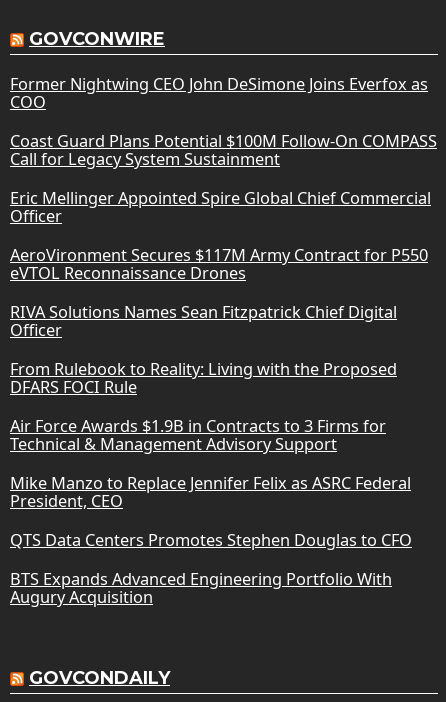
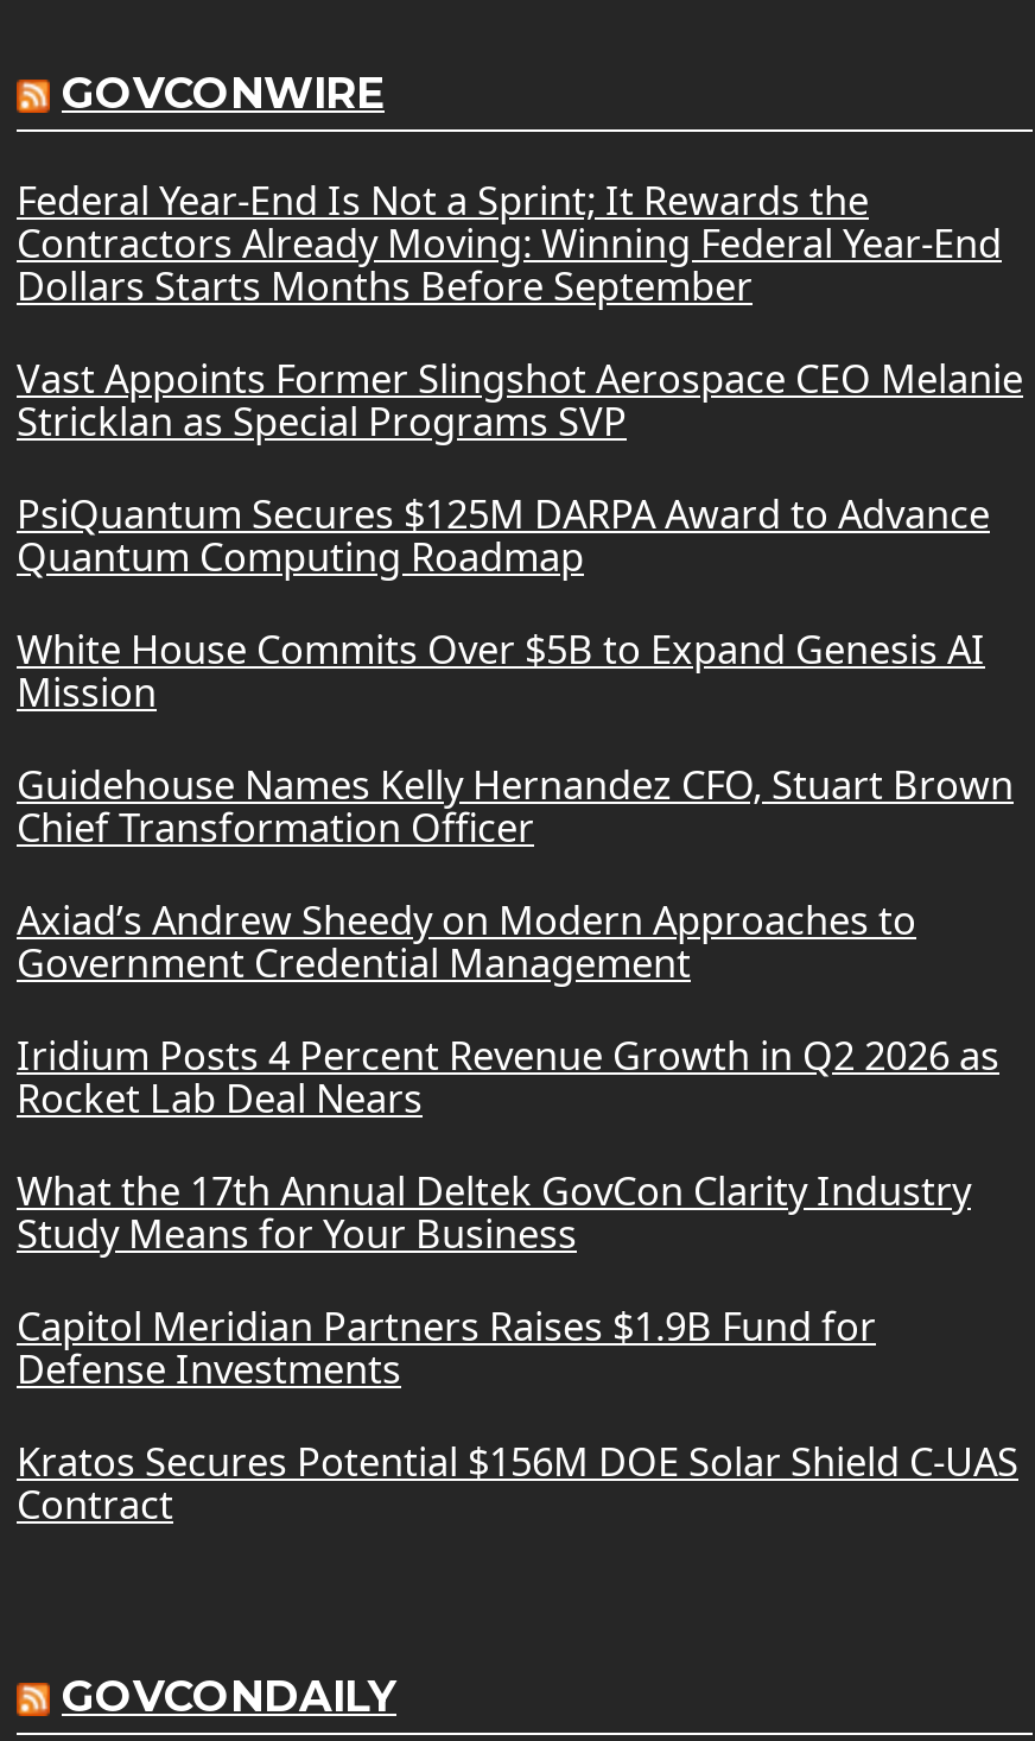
- Former Nightwing CEO John DeSimone Joins Everfox as
- COO
+ Federal Year-End Is Not a Sprint; It Rewards the
+ Contractors Already Moving: Winning Federal Year-End
+ Dollars Starts Months Before September

- Coast Guard Plans Potential $100M Follow-On COMPASS
- Call for Legacy System Sustainment
+ Vast Appoints Former Slingshot Aerospace CEO Melanie
+ Stricklan as Special Programs SVP

- Eric Mellinger Appointed Spire Global Chief Commercial
- Officer
+ PsiQuantum Secures $125M DARPA Award to Advance
+ Quantum Computing Roadmap

- AeroVironment Secures $117M Army Contract for P550
- eVTOL Reconnaissance Drones
+ White House Commits Over $5B to Expand Genesis AI
+ Mission

- RIVA Solutions Names Sean Fitzpatrick Chief Digital
- Officer
+ Guidehouse Names Kelly Hernandez CFO, Stuart Brown
+ Chief Transformation Officer

- From Rulebook to Reality: Living with the Proposed
- DFARS FOCI Rule
+ Axiad’s Andrew Sheedy on Modern Approaches to
+ Government Credential Management

- Air Force Awards $1.9B in Contracts to 3 Firms for
- Technical & Management Advisory Support
+ Iridium Posts 4 Percent Revenue Growth in Q2 2026 as
+ Rocket Lab Deal Nears

- Mike Manzo to Replace Jennifer Felix as ASRC Federal
- President, CEO
+ What the 17th Annual Deltek GovCon Clarity Industry
+ Study Means for Your Business

- QTS Data Centers Promotes Stephen Douglas to CFO
+ Capitol Meridian Partners Raises $1.9B Fund for
+ Defense Investments

- BTS Expands Advanced Engineering Portfolio With
- Augury Acquisition
+ Kratos Secures Potential $156M DOE Solar Shield C-UAS
+ Contract
